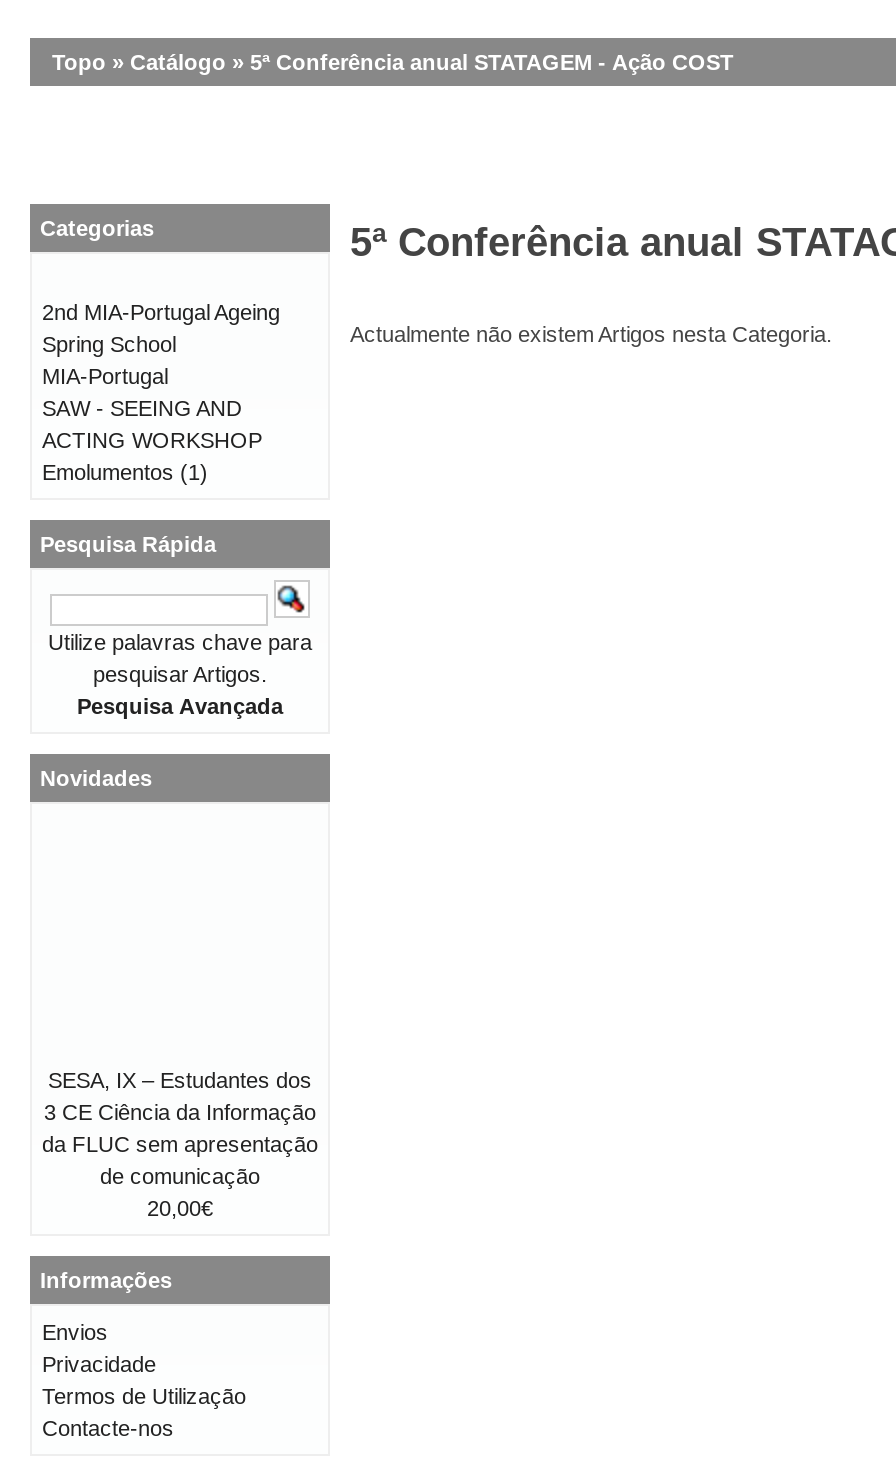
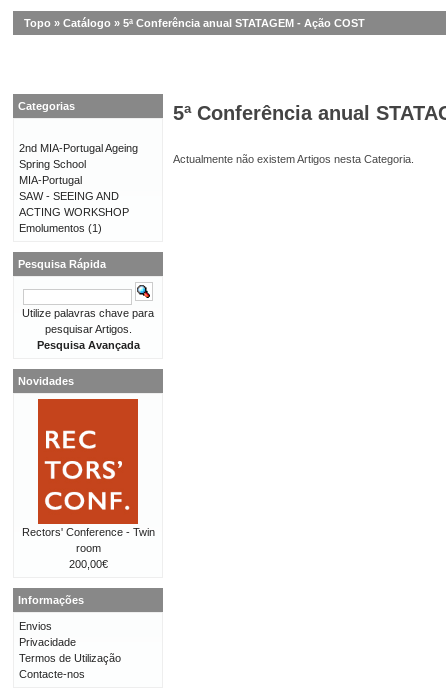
+ [image]

- SESA, IX – Estudantes dos
- 3 CE Ciência da Informação
- da FLUC sem apresentação
- de comunicação
- 20,00€
+ Rectors' Conference - Twin
+ room
+ 200,00€
